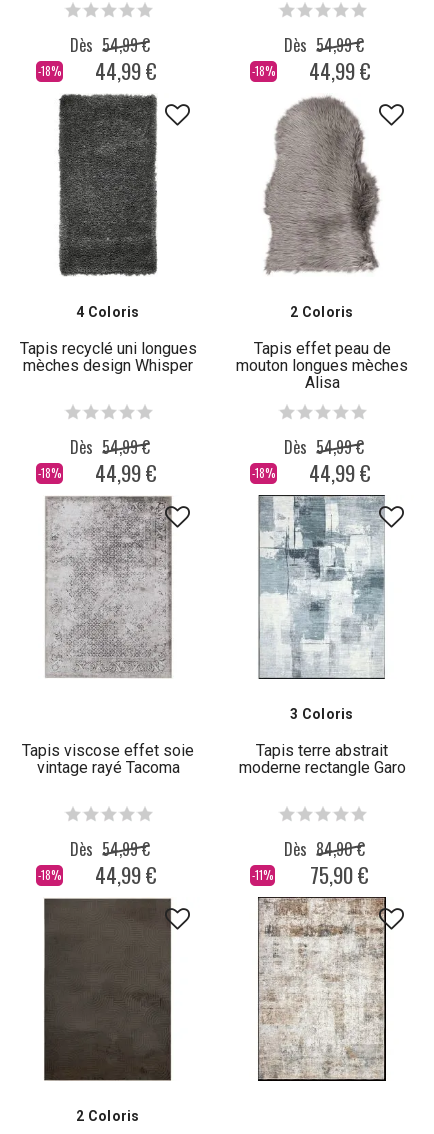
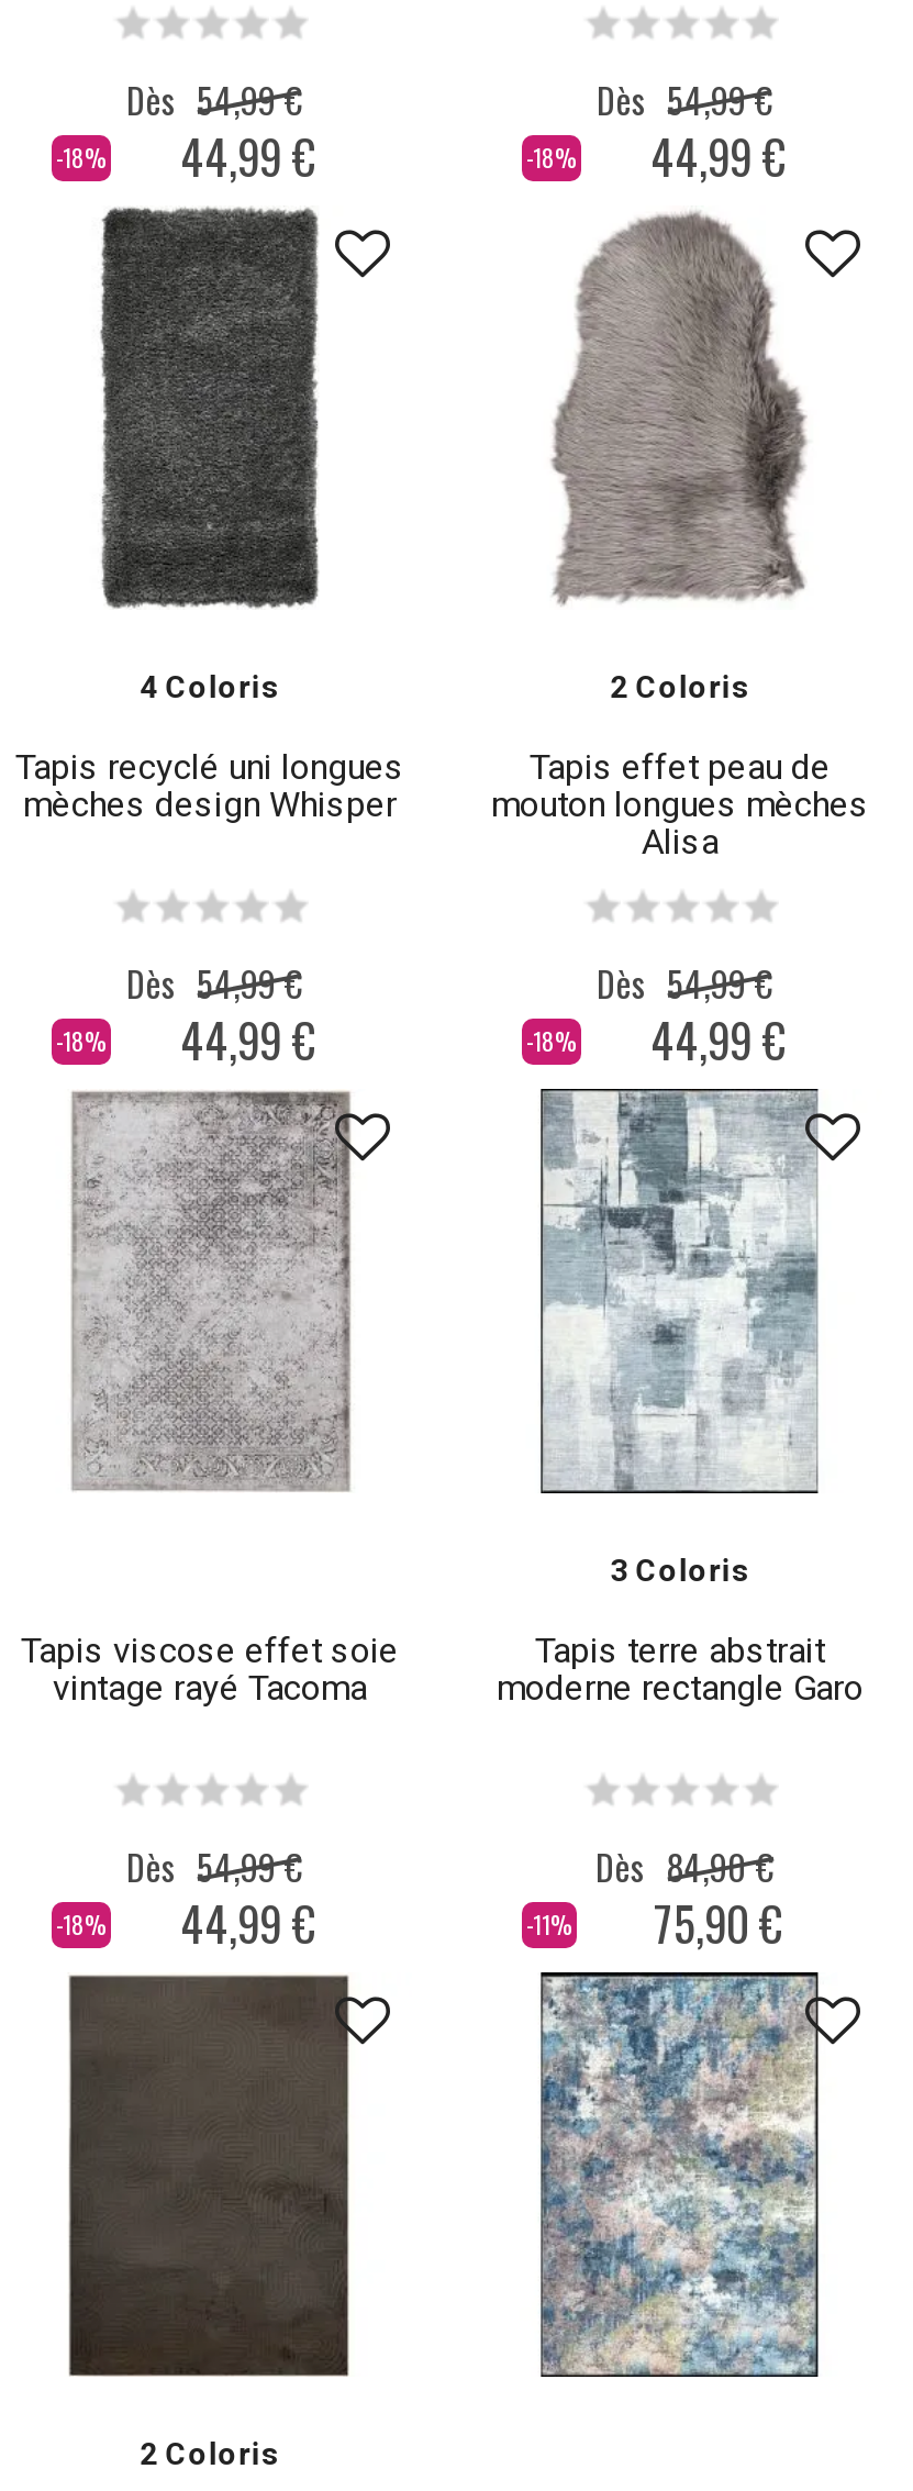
- [image]
+ [image]
